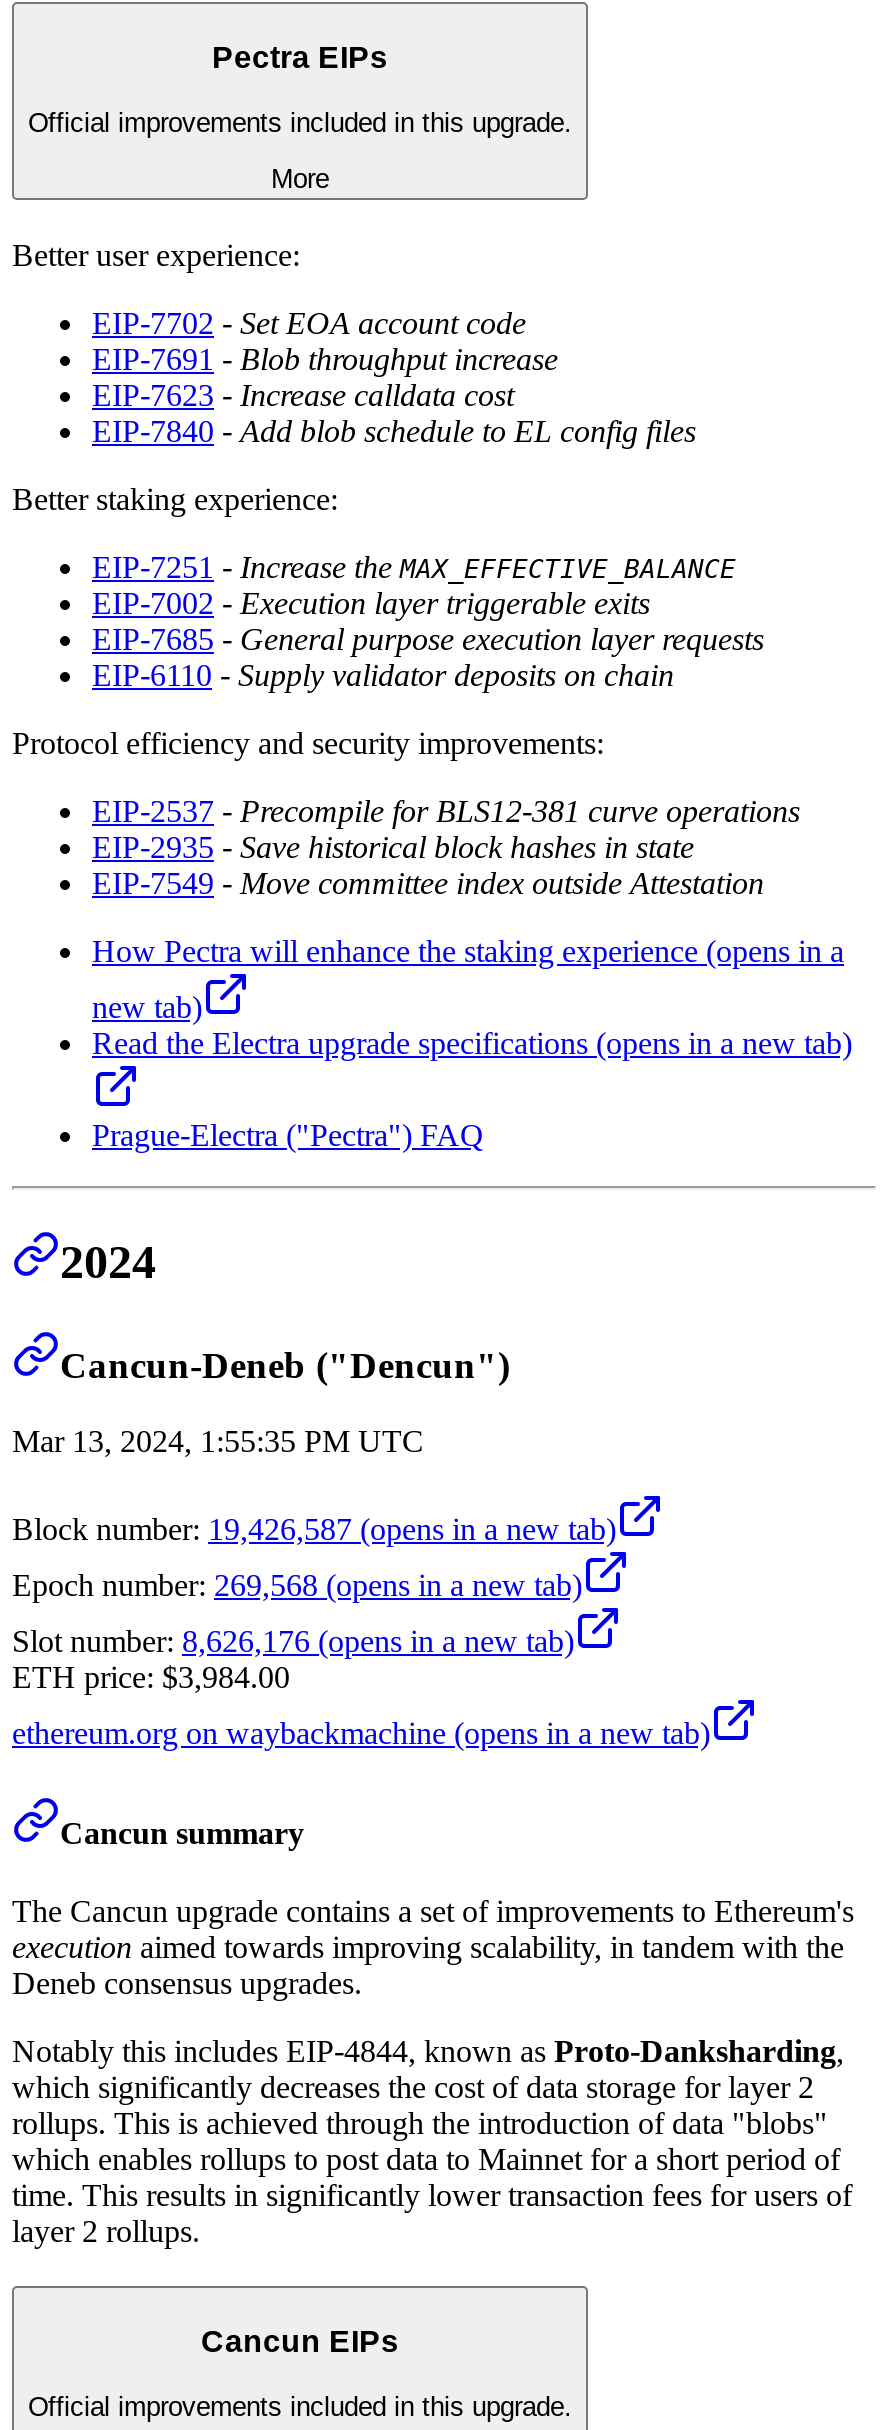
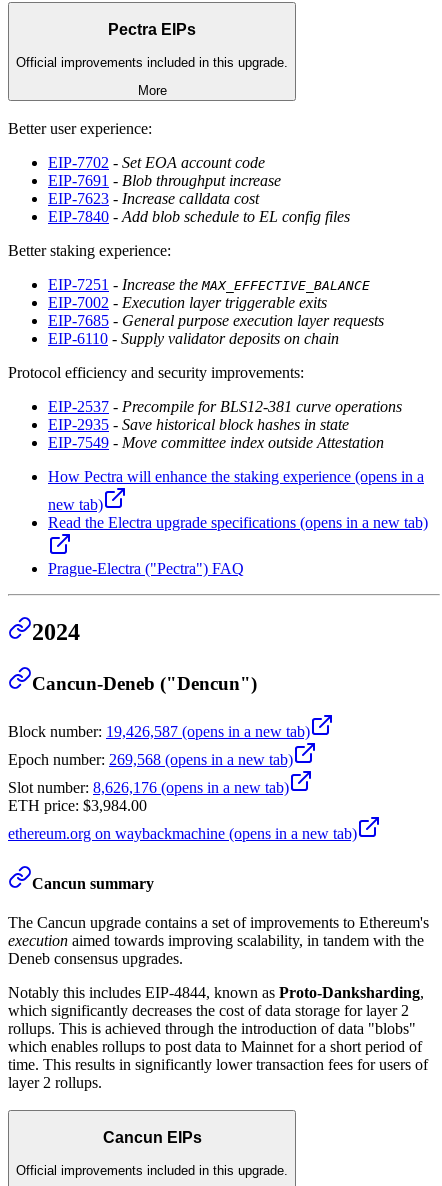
- Mar 13, 2024, 1:55:35 PM UTC
